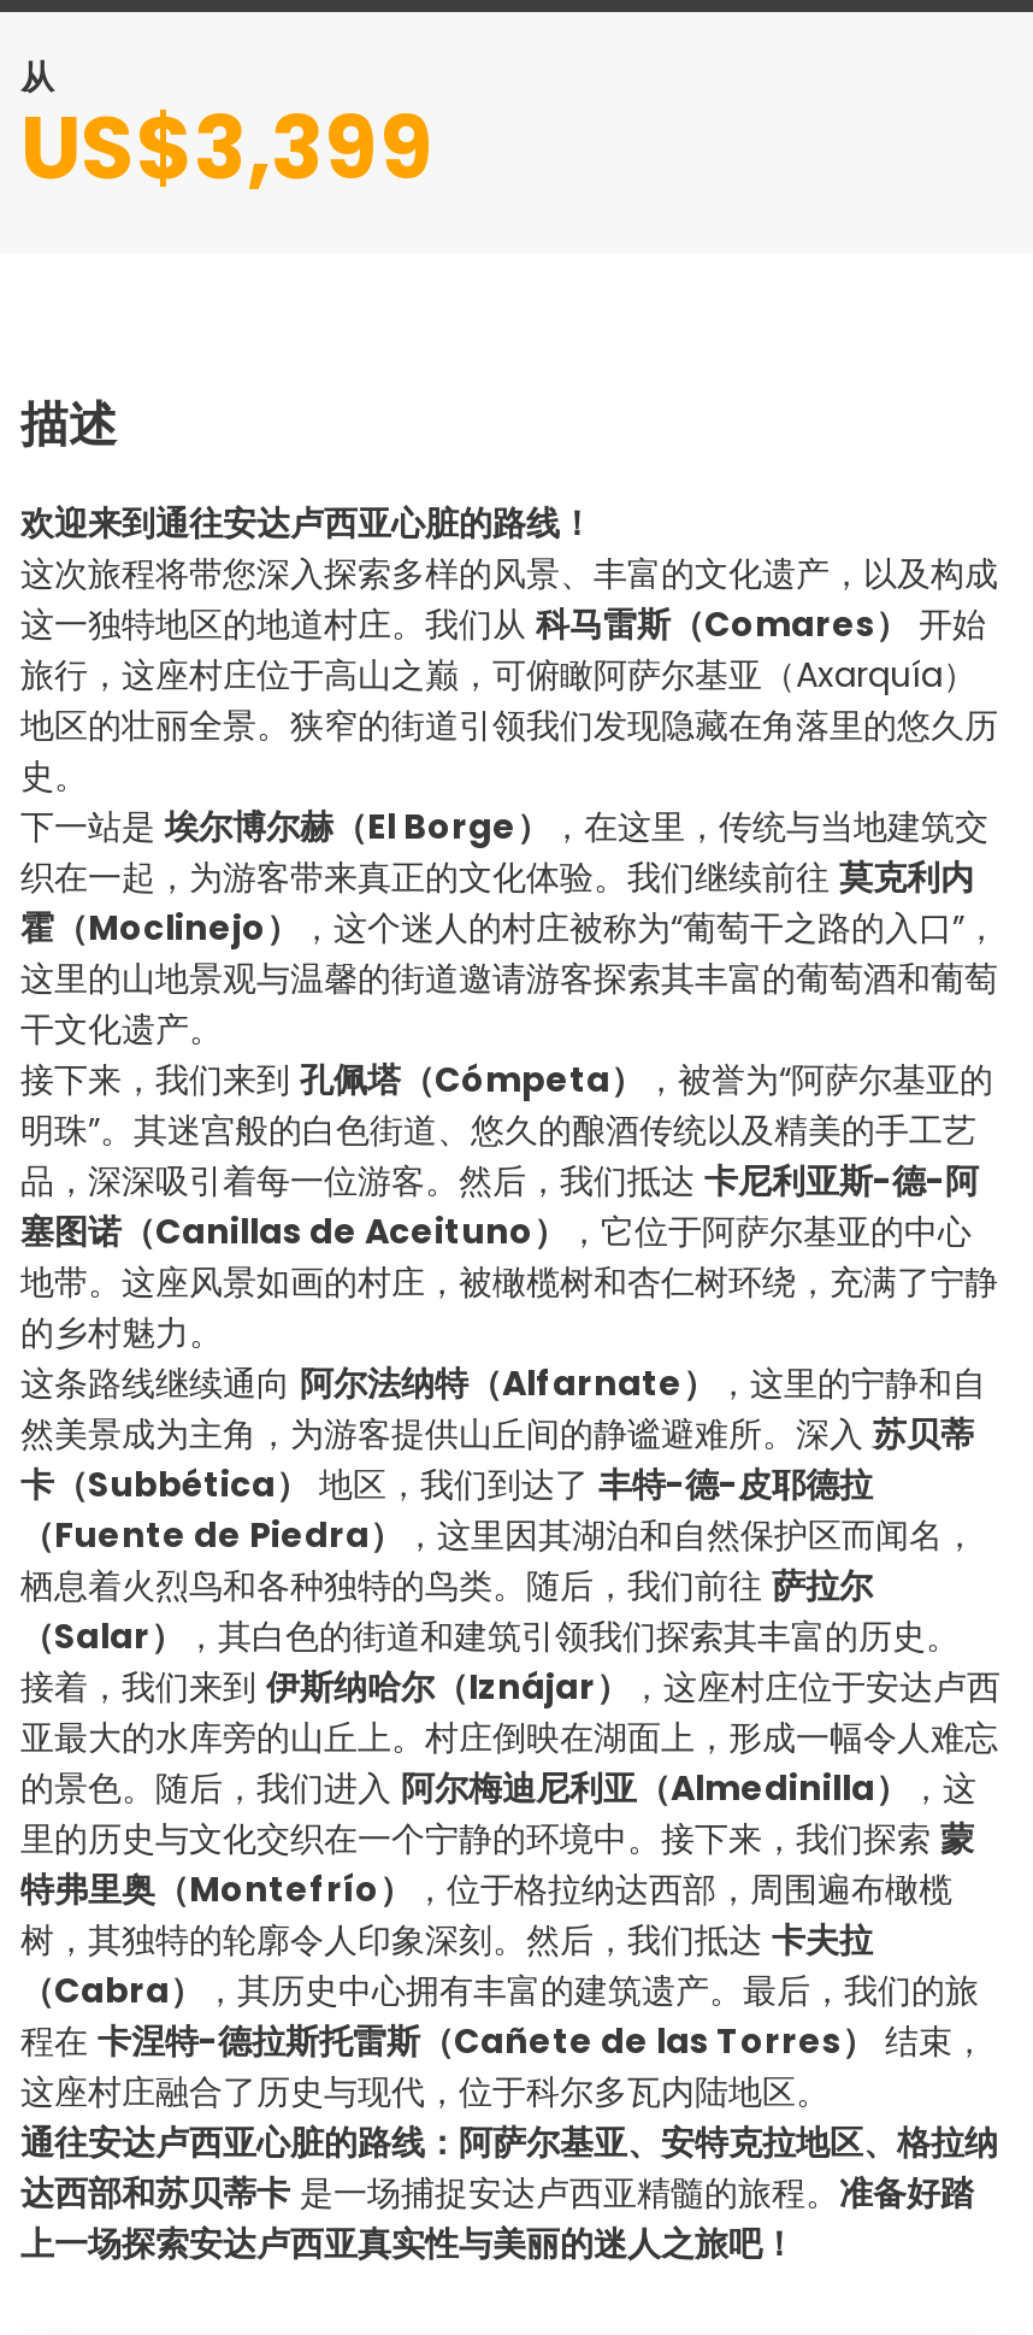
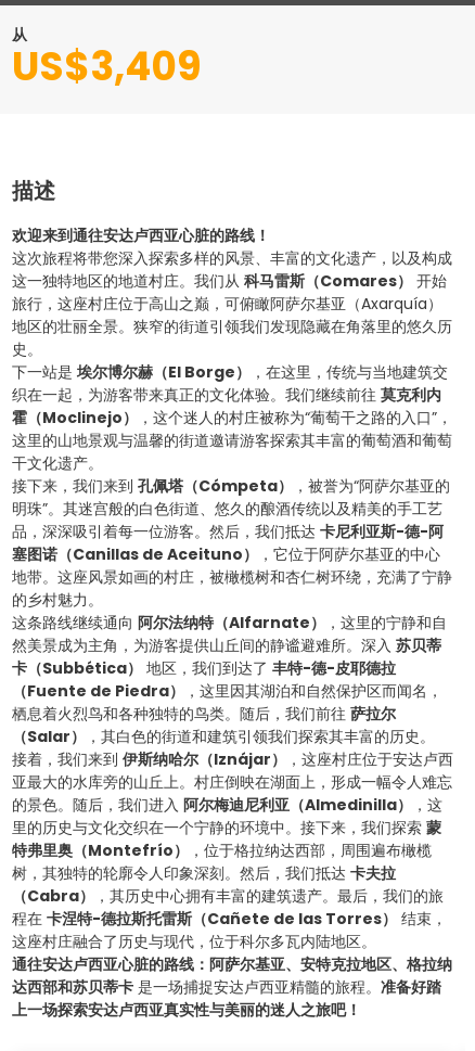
- US$3,399
+ US$3,409
